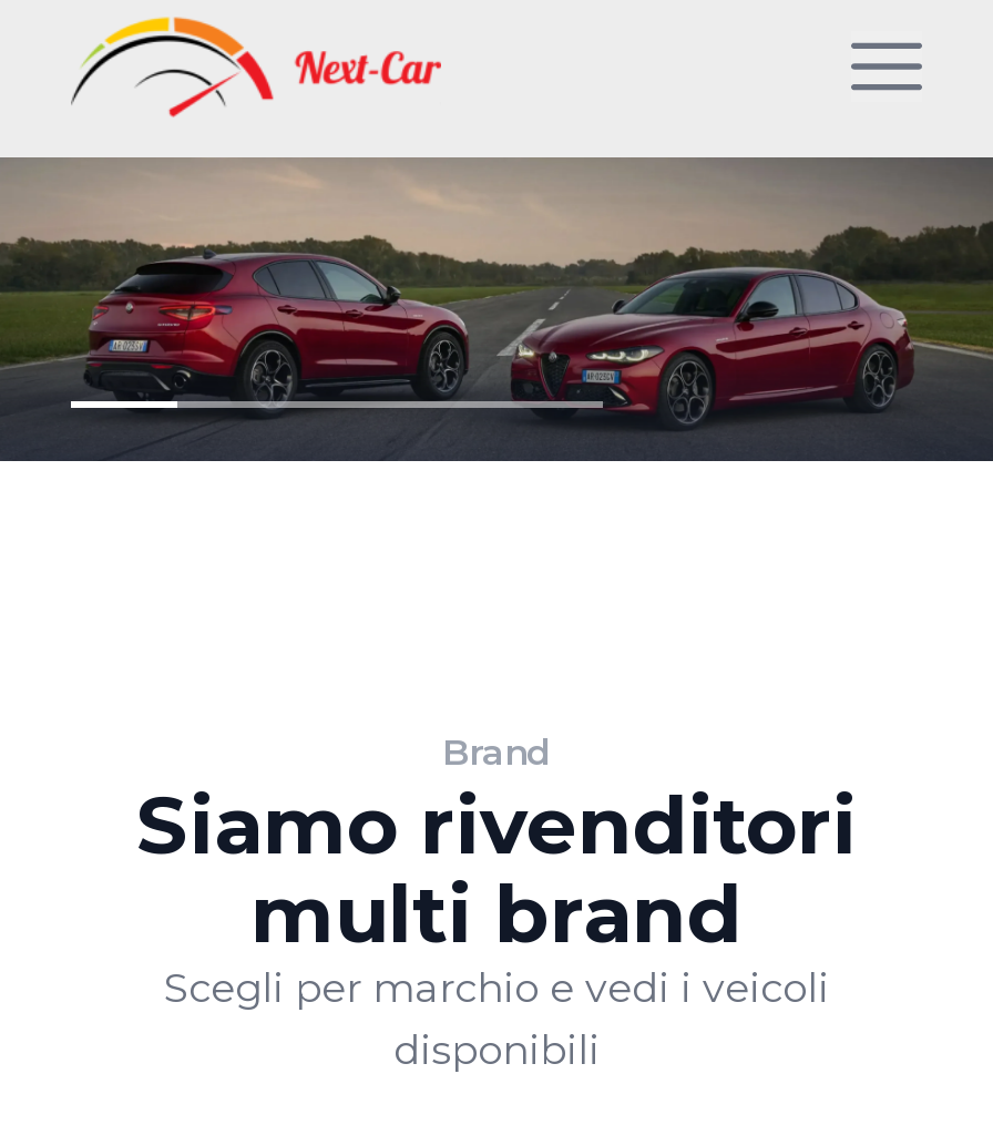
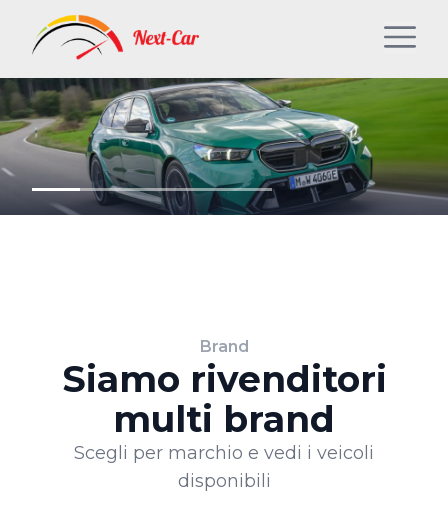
- [image]
+ [image]
